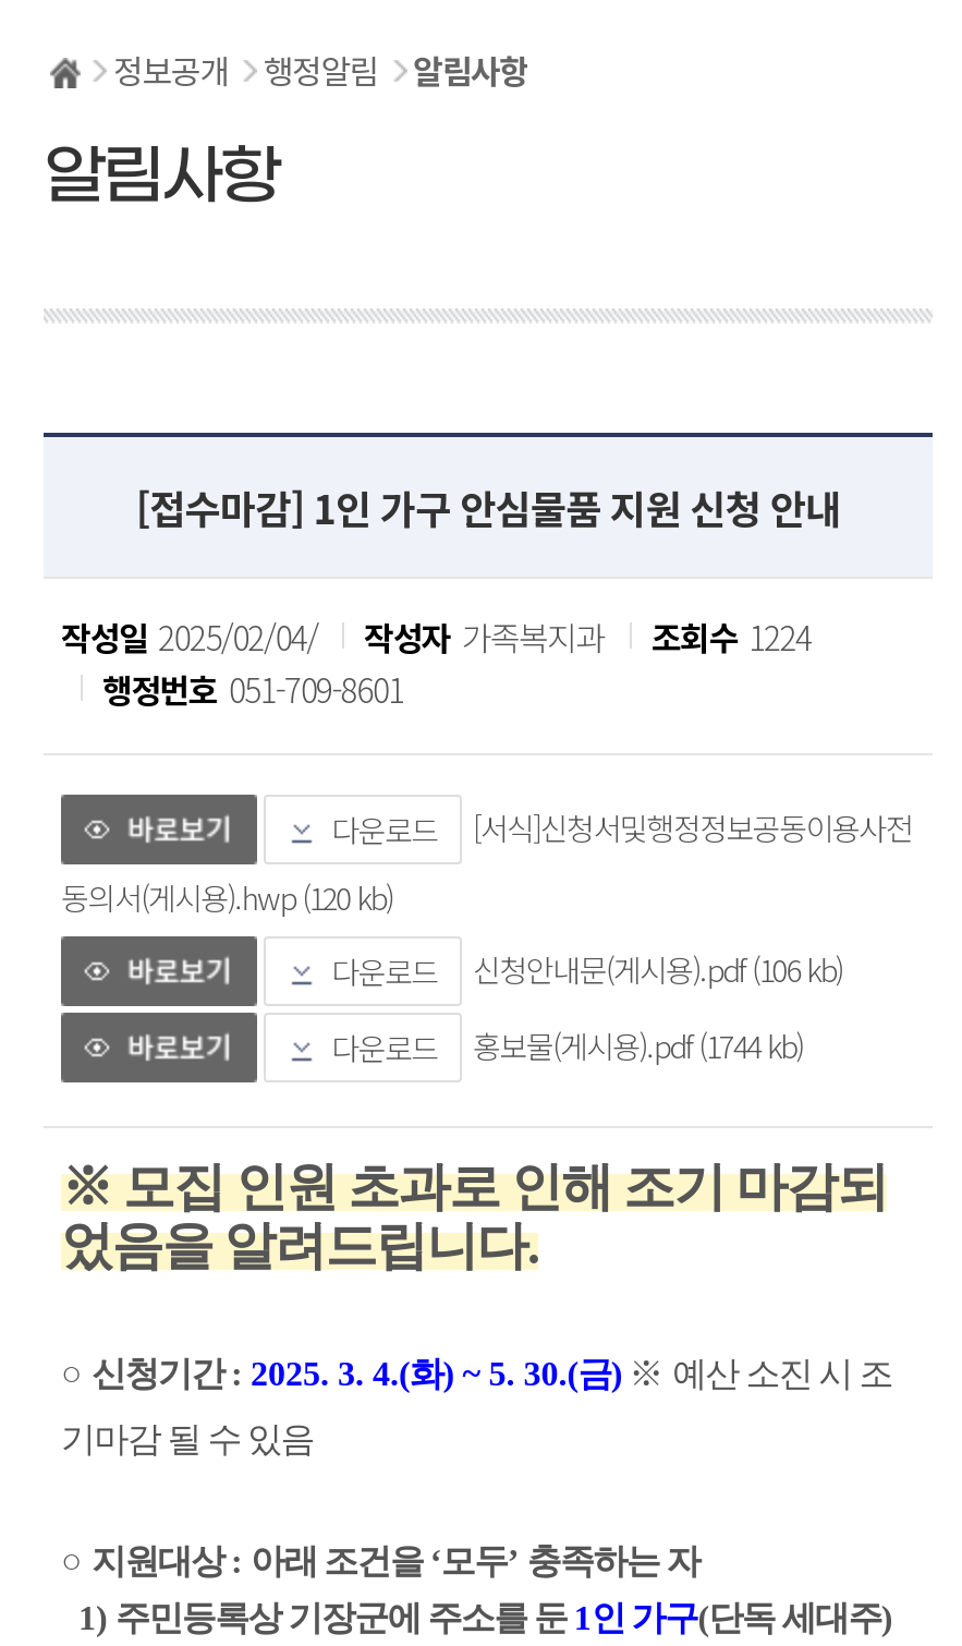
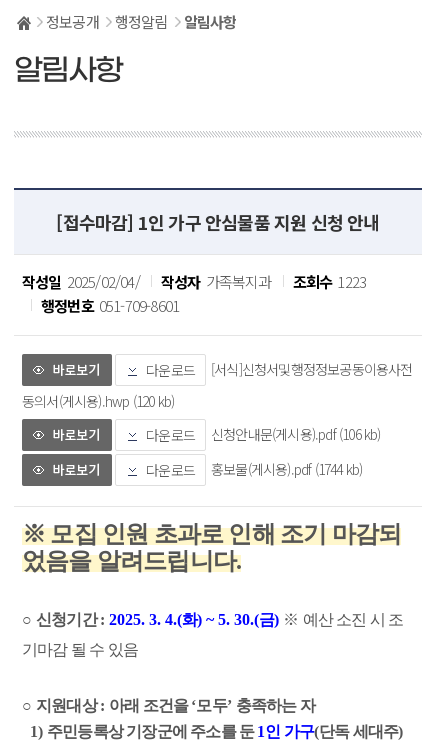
- 작성일 2025/02/04/ 작성자 가족복지과 조회수 1224
+ 작성일 2025/02/04/ 작성자 가족복지과 조회수 1223
